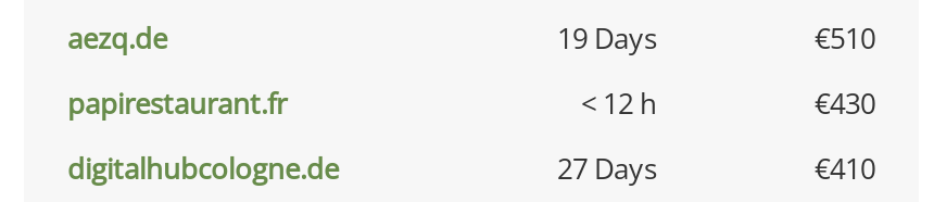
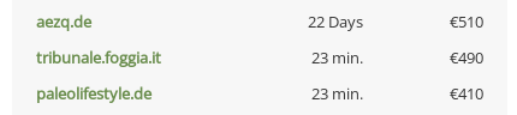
- 19 Days
+ 22 Days

- papirestaurant.fr
- < 12 h
- €430
+ tribunale.foggia.it
+ 23 min.
+ €490

- digitalhubcologne.de
- 27 Days
+ paleolifestyle.de
+ 23 min.
